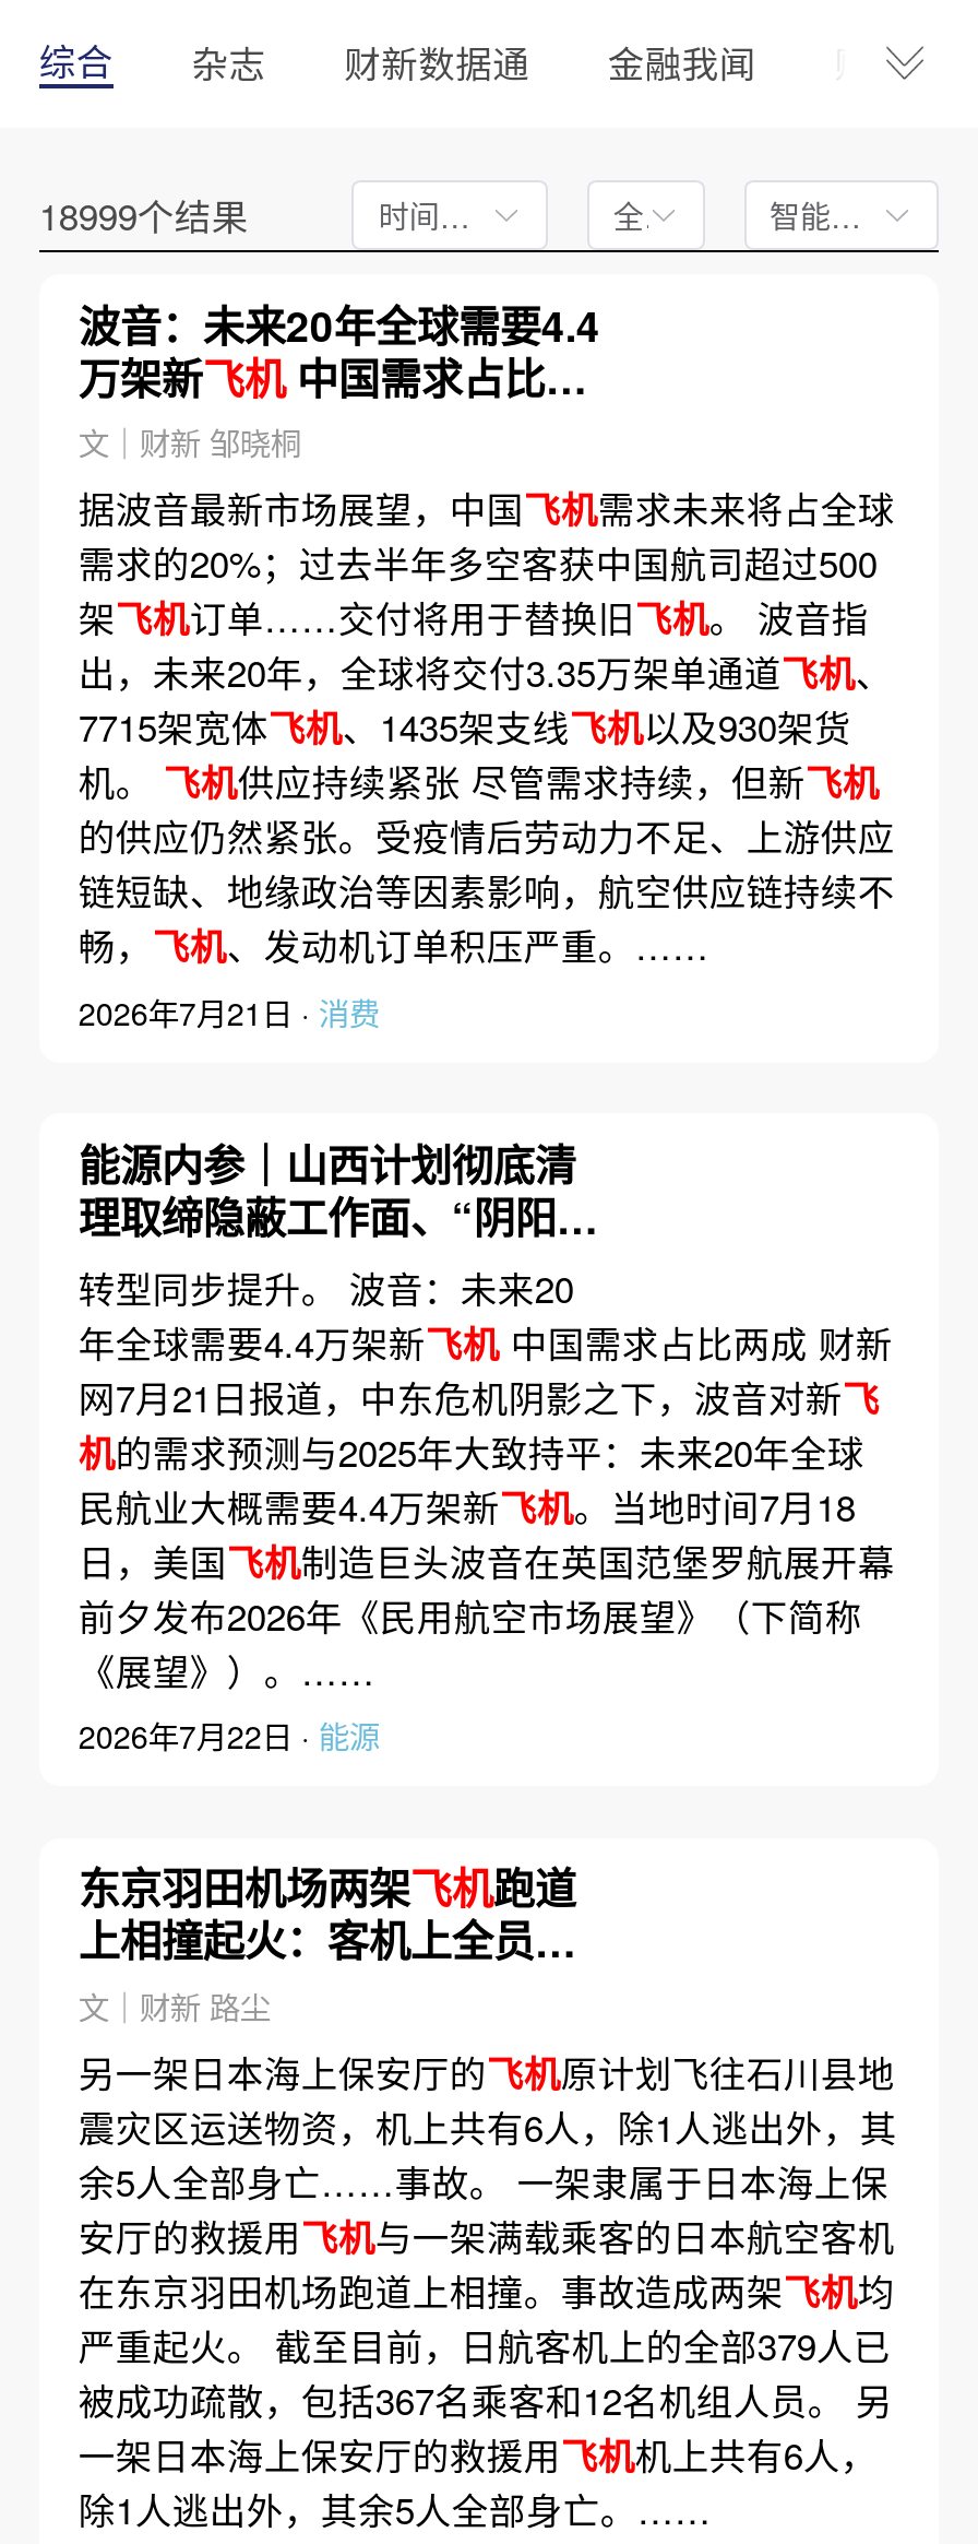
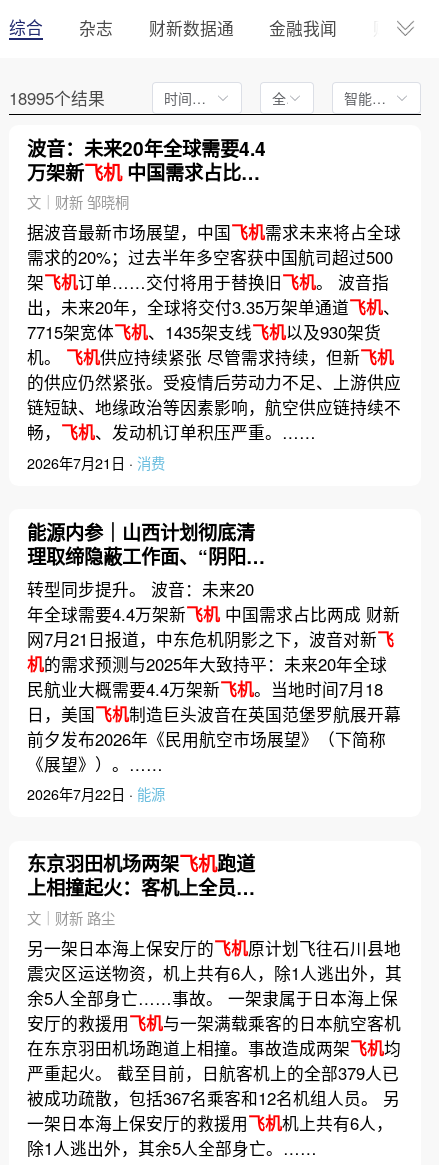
- 18999个结果
+ 18995个结果
